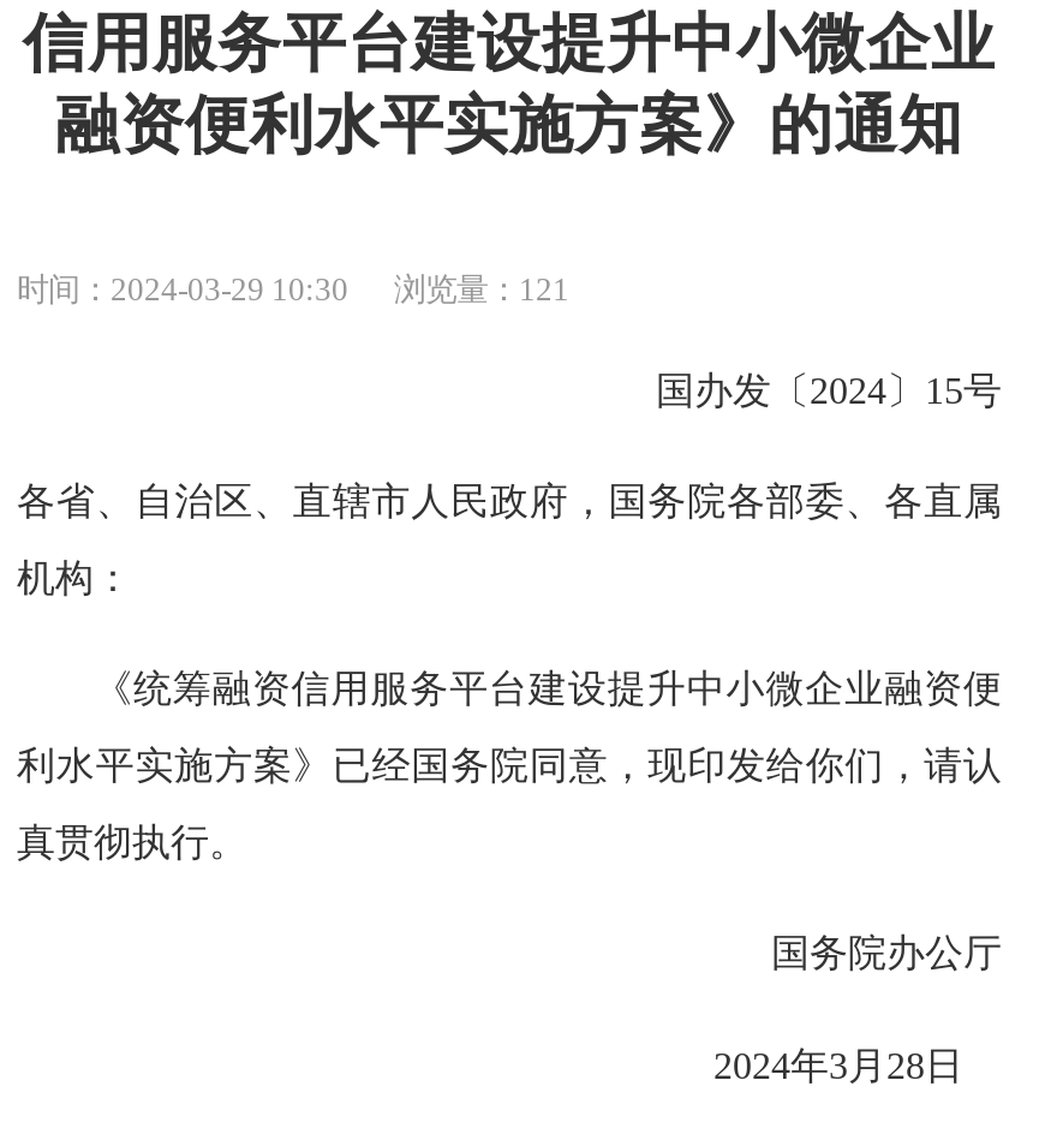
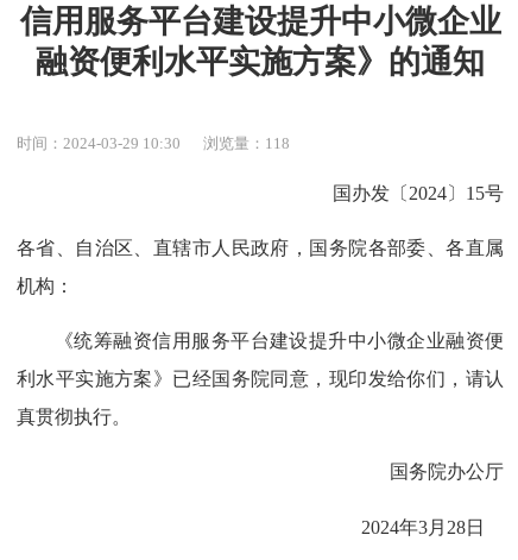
- 时间：2024-03-29 10:30 浏览量：121
+ 时间：2024-03-29 10:30 浏览量：118
